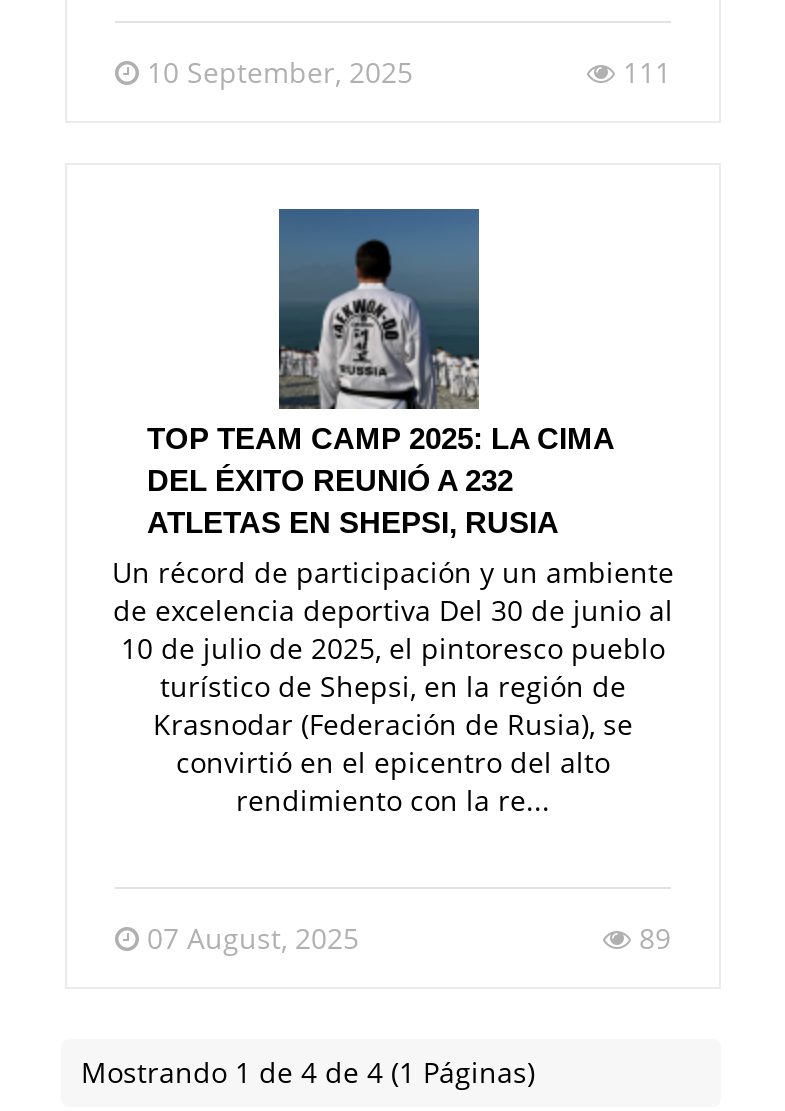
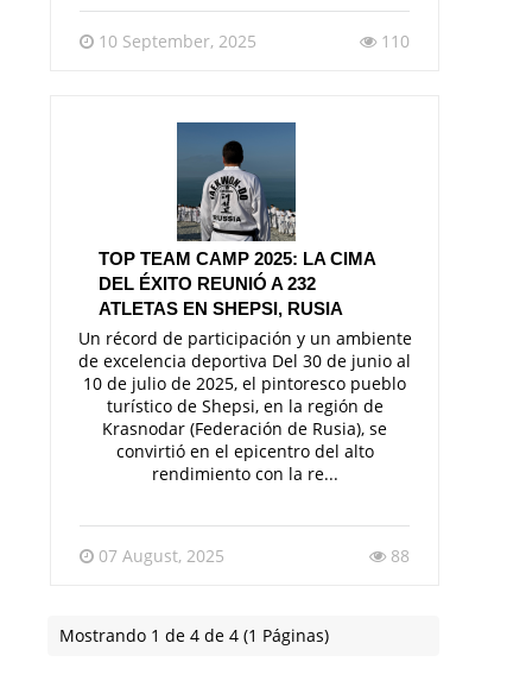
- 111
+ 110

- 89
+ 88
